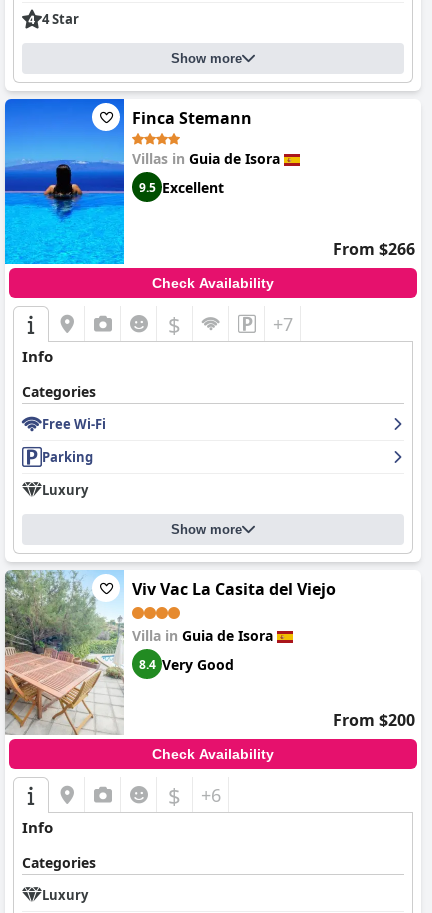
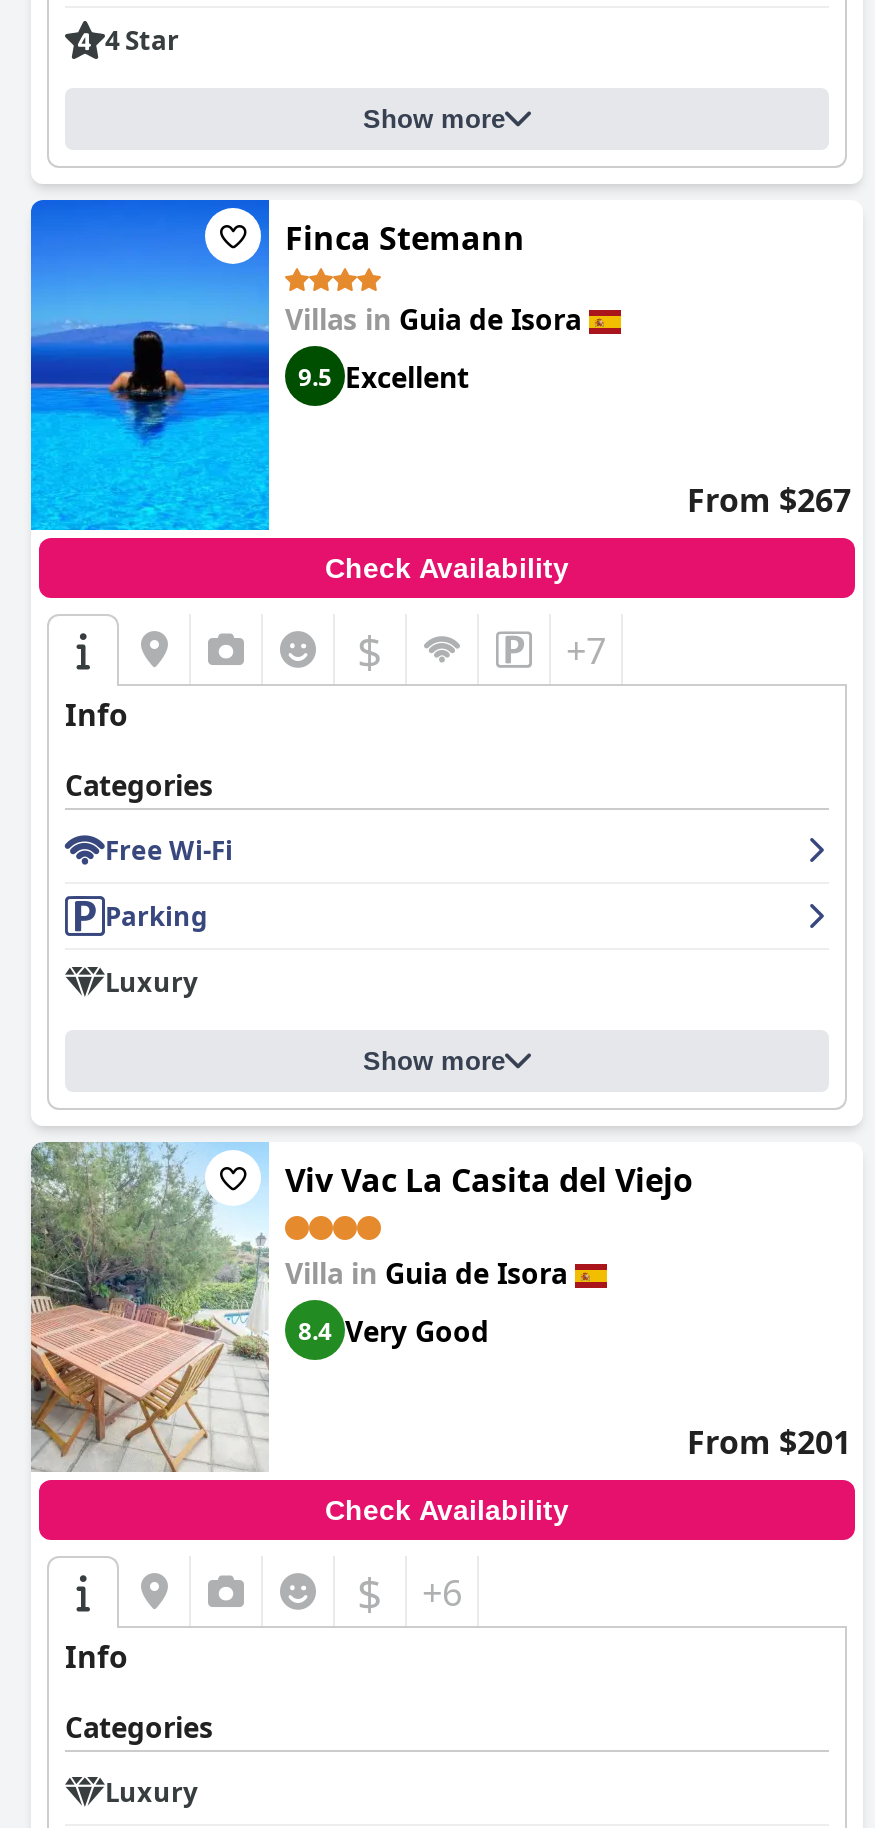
- From $266
+ From $267

- From $200
+ From $201
